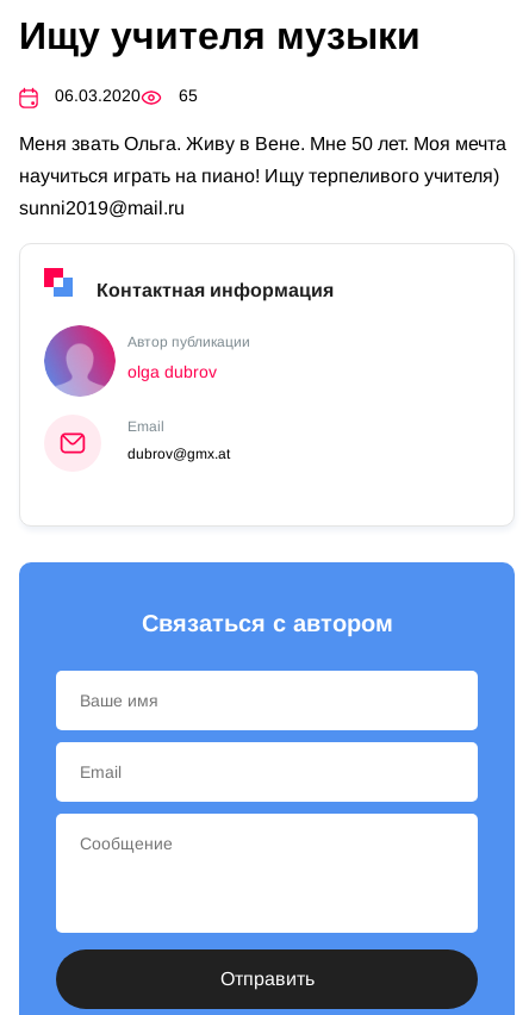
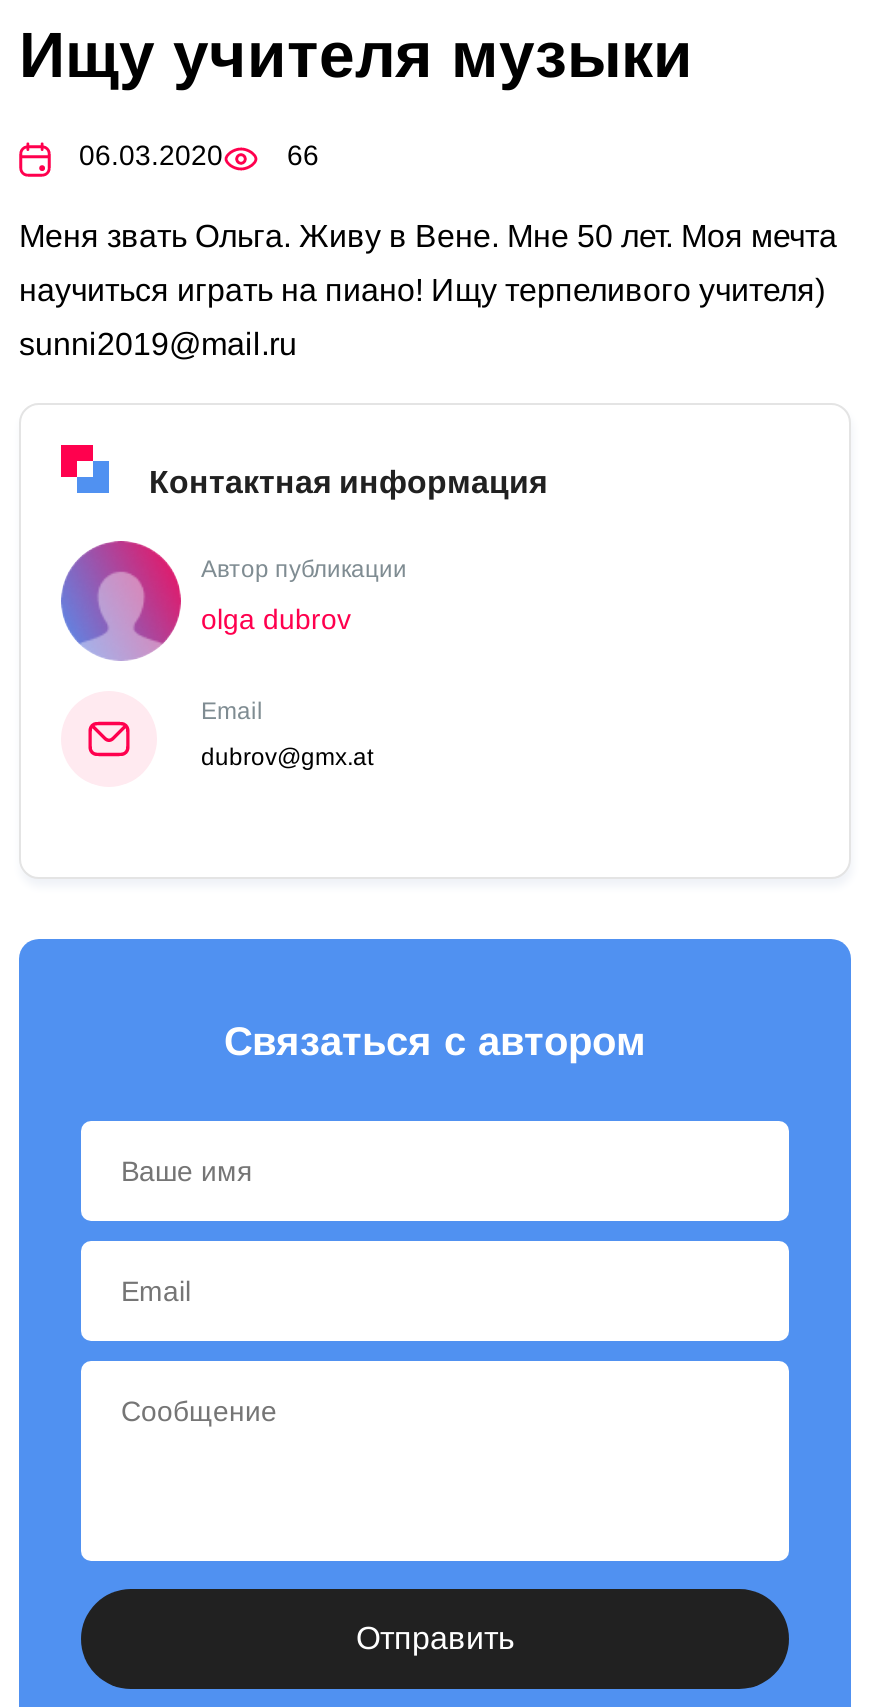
- 06.03.2020 65
+ 06.03.2020 66
